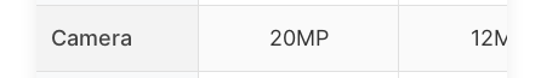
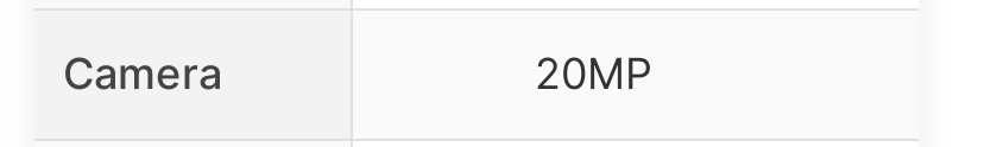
- 12MP
